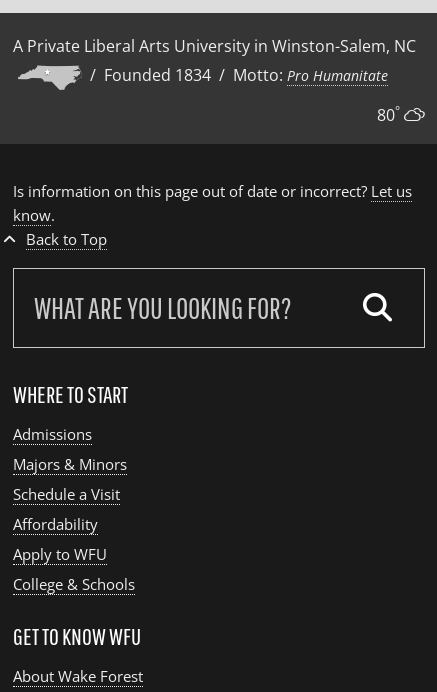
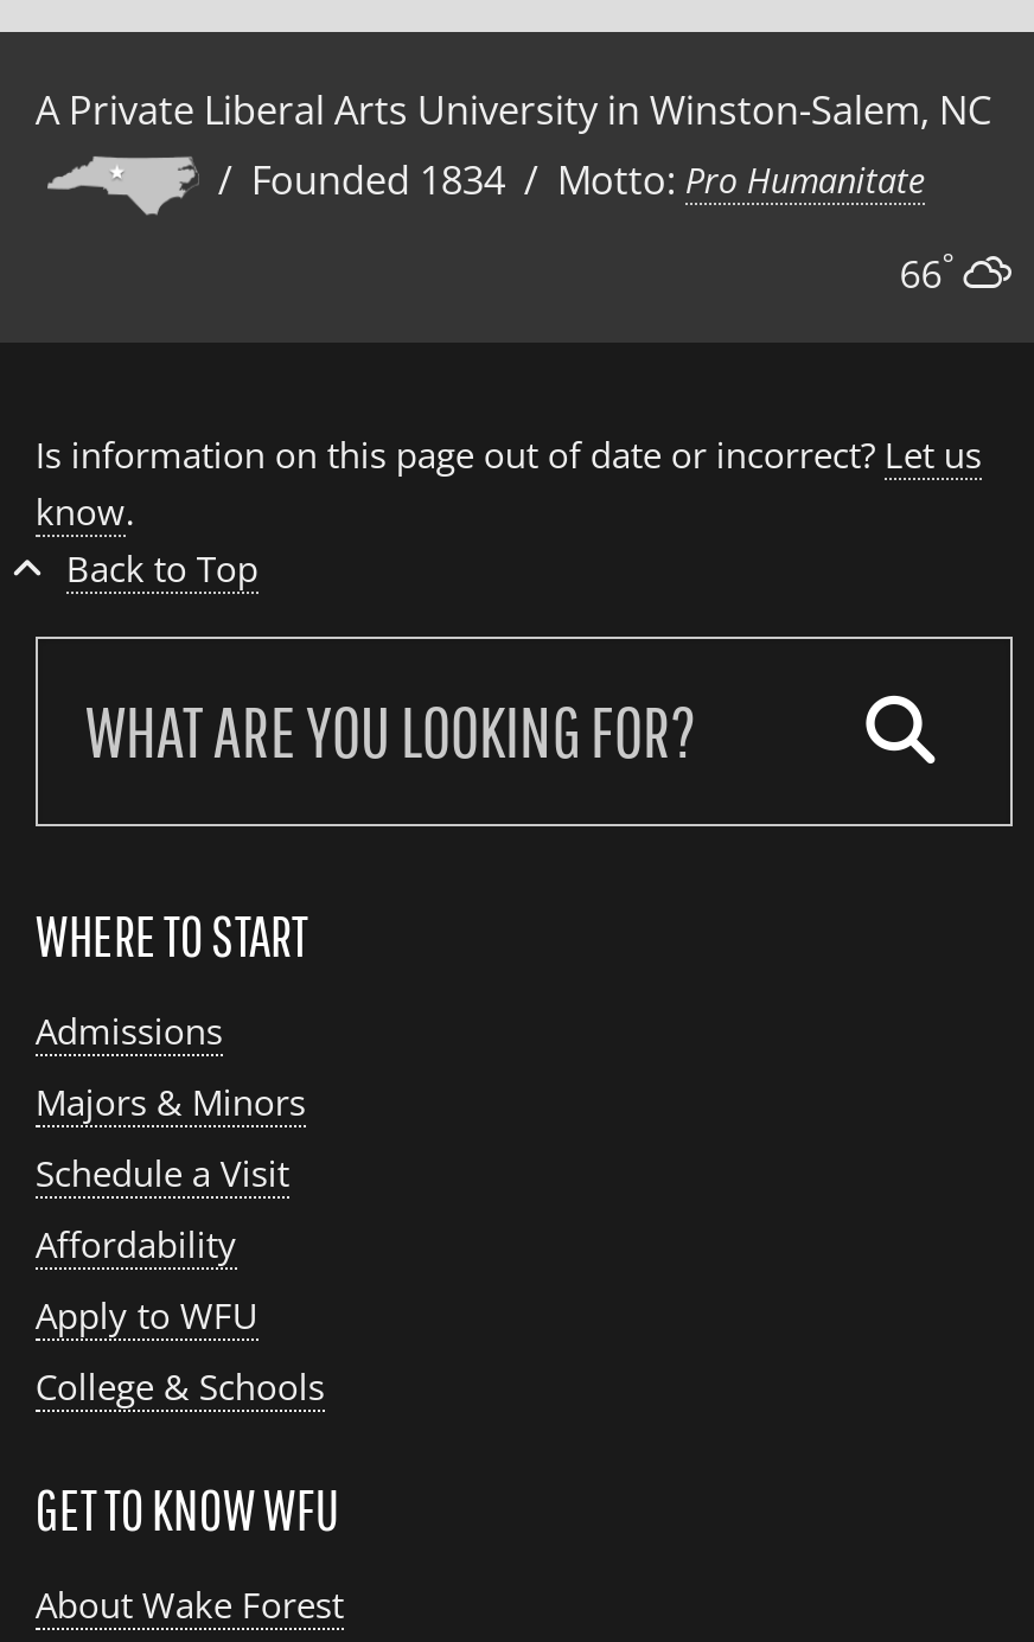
- 80°
+ 66°
